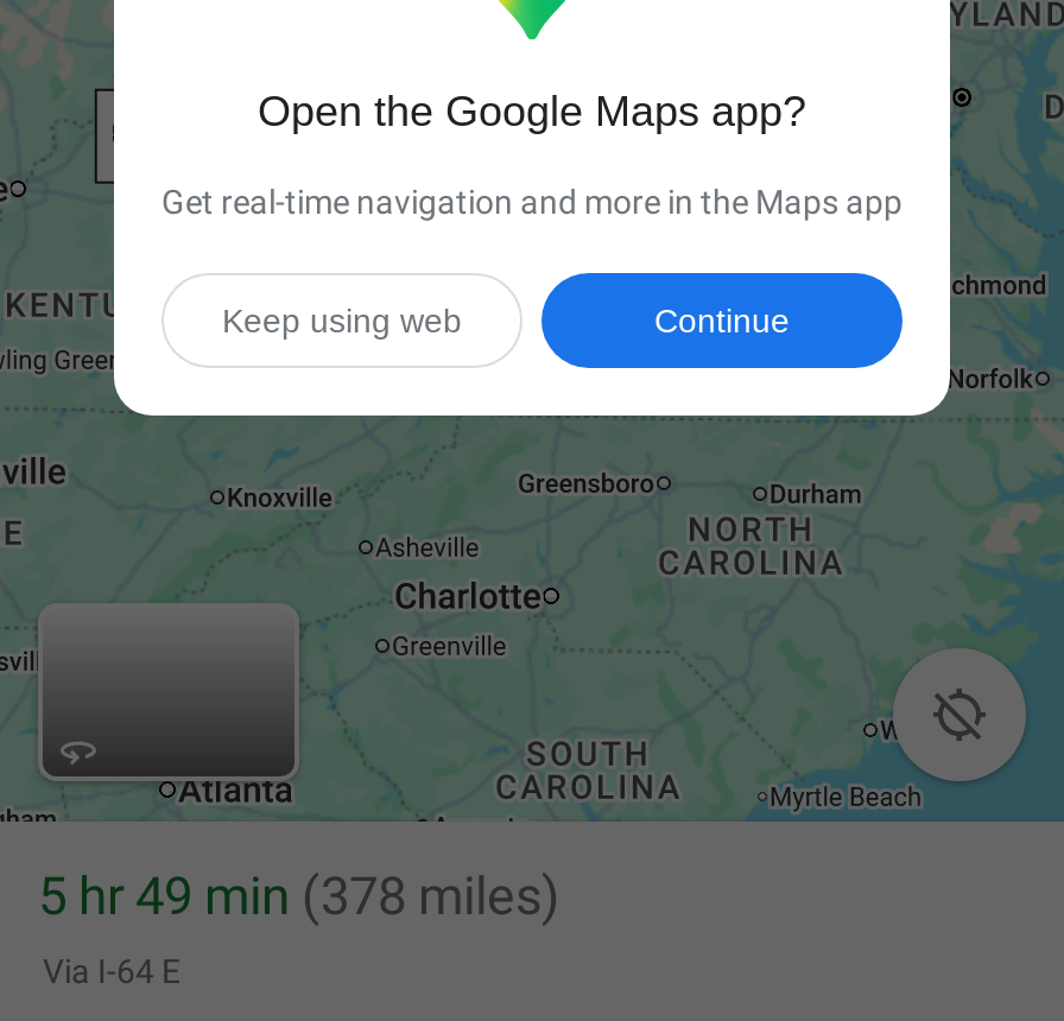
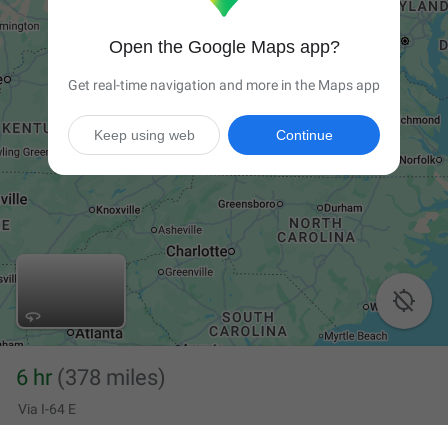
- 5 hr 49 min (378 miles)
+ 6 hr (378 miles)
